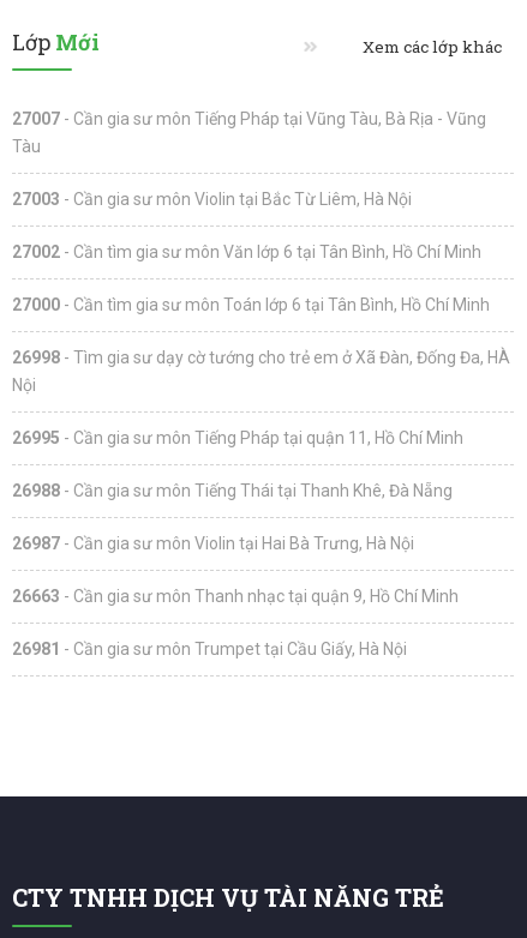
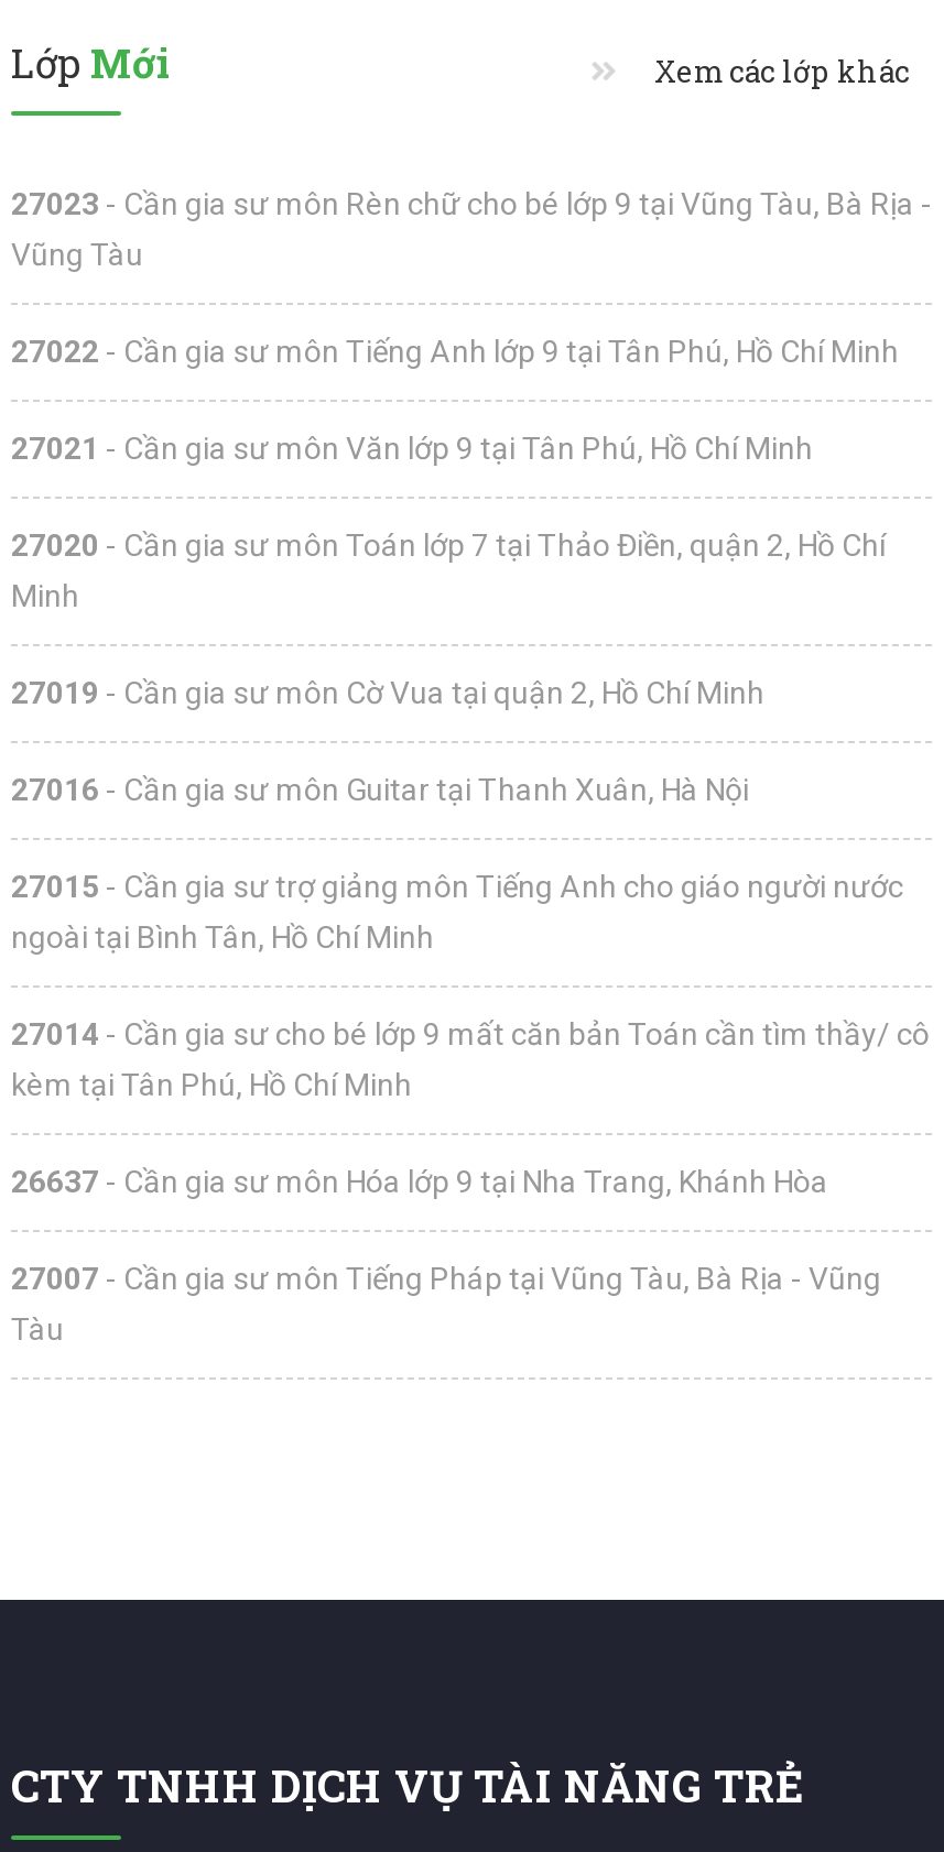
+ 27023 - Cần gia sư môn Rèn chữ cho bé lớp 9 tại Vũng Tàu, Bà Rịa -
+ Vũng Tàu
+ 27022 - Cần gia sư môn Tiếng Anh lớp 9 tại Tân Phú, Hồ Chí Minh
+ 27021 - Cần gia sư môn Văn lớp 9 tại Tân Phú, Hồ Chí Minh
+ 27020 - Cần gia sư môn Toán lớp 7 tại Thảo Điền, quận 2, Hồ Chí
+ Minh
+ 27019 - Cần gia sư môn Cờ Vua tại quận 2, Hồ Chí Minh
+ 27016 - Cần gia sư môn Guitar tại Thanh Xuân, Hà Nội
+ 27015 - Cần gia sư trợ giảng môn Tiếng Anh cho giáo người nước
+ ngoài tại Bình Tân, Hồ Chí Minh
+ 27014 - Cần gia sư cho bé lớp 9 mất căn bản Toán cần tìm thầy/ cô
+ kèm tại Tân Phú, Hồ Chí Minh
+ 26637 - Cần gia sư môn Hóa lớp 9 tại Nha Trang, Khánh Hòa

moved down: 27007 - Cần gia sư môn Tiếng Pháp tại Vũng Tàu, Bà Rịa - Vũng | Tàu

- 27003 - Cần gia sư môn Violin tại Bắc Từ Liêm, Hà Nội
- 27002 - Cần tìm gia sư môn Văn lớp 6 tại Tân Bình, Hồ Chí Minh
- 27000 - Cần tìm gia sư môn Toán lớp 6 tại Tân Bình, Hồ Chí Minh
- 26998 - Tìm gia sư dạy cờ tướng cho trẻ em ở Xã Đàn, Đống Đa, HÀ
- Nội
- 26995 - Cần gia sư môn Tiếng Pháp tại quận 11, Hồ Chí Minh
- 26988 - Cần gia sư môn Tiếng Thái tại Thanh Khê, Đà Nẵng
- 26987 - Cần gia sư môn Violin tại Hai Bà Trưng, Hà Nội
- 26663 - Cần gia sư môn Thanh nhạc tại quận 9, Hồ Chí Minh
- 26981 - Cần gia sư môn Trumpet tại Cầu Giấy, Hà Nội
